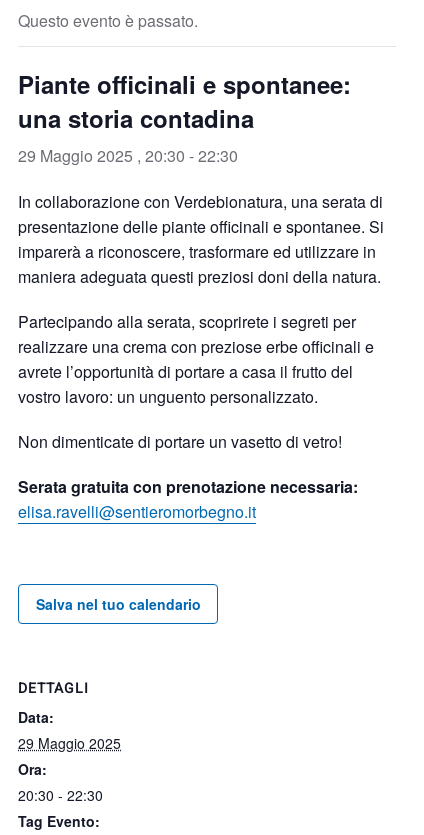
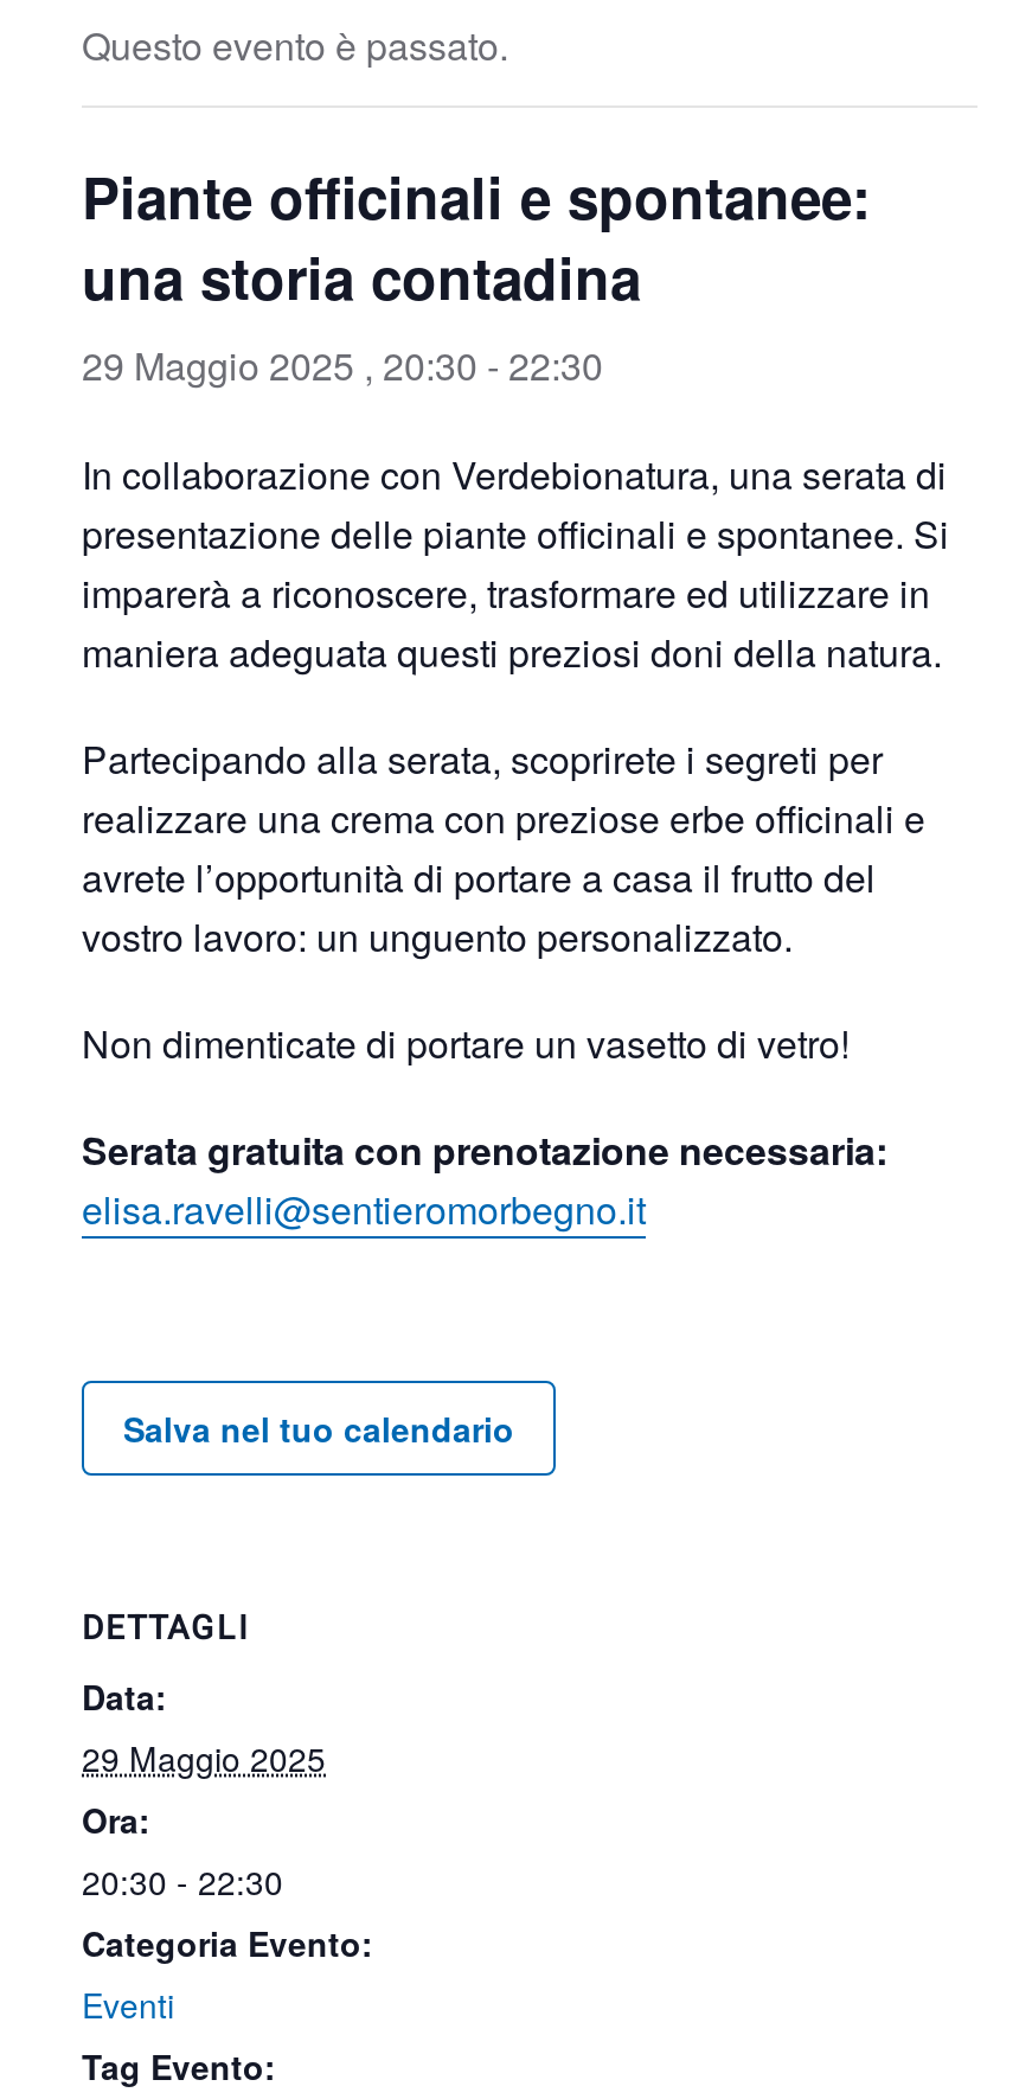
+ Categoria Evento:
+ Eventi
